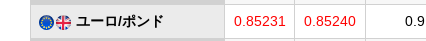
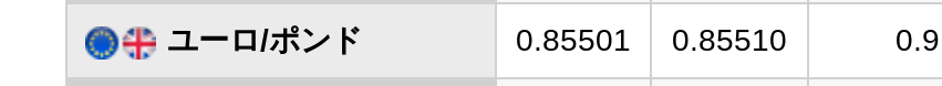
- 0.85231
+ 0.85501

- 0.85240
+ 0.85510
